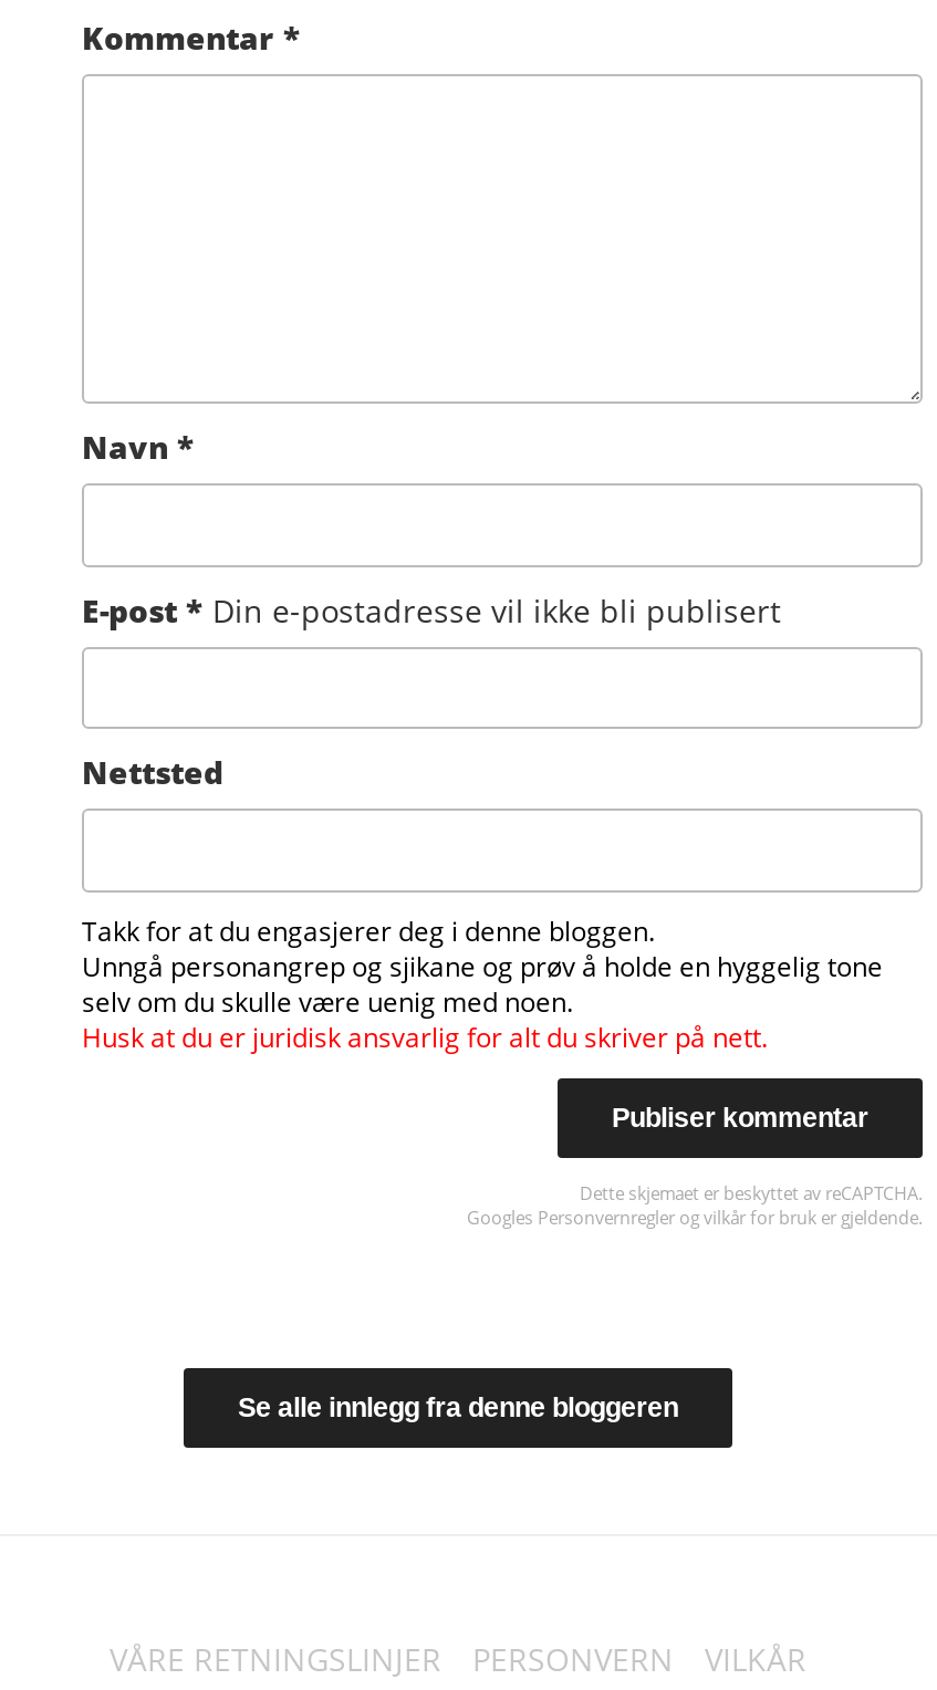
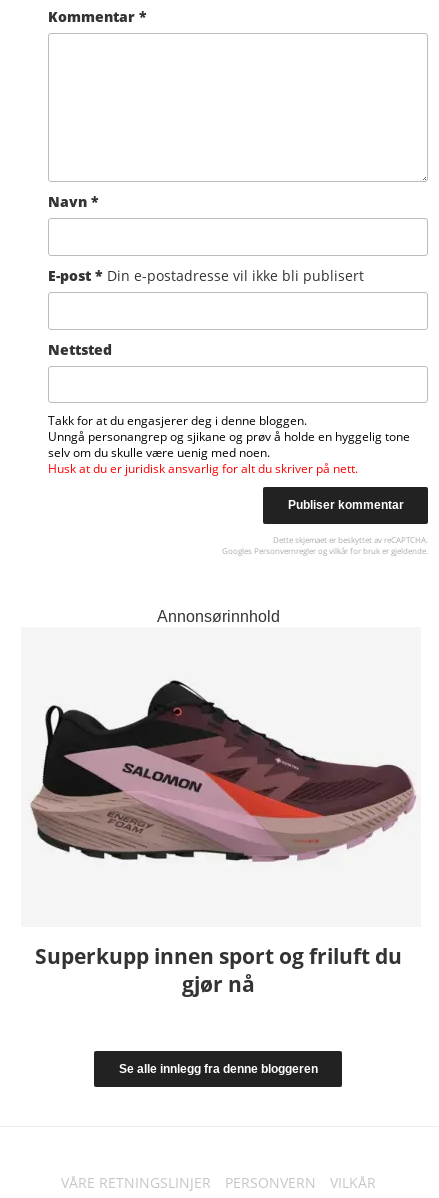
+ [image]

+ Superkupp innen sport og friluft du
+ gjør nå

+ Annonsørinnhold
